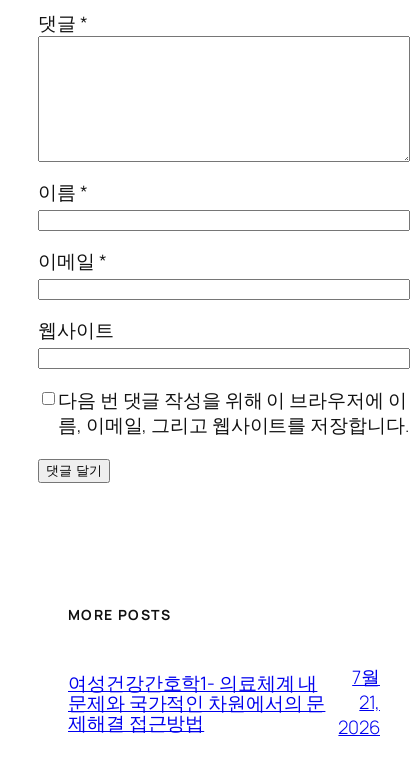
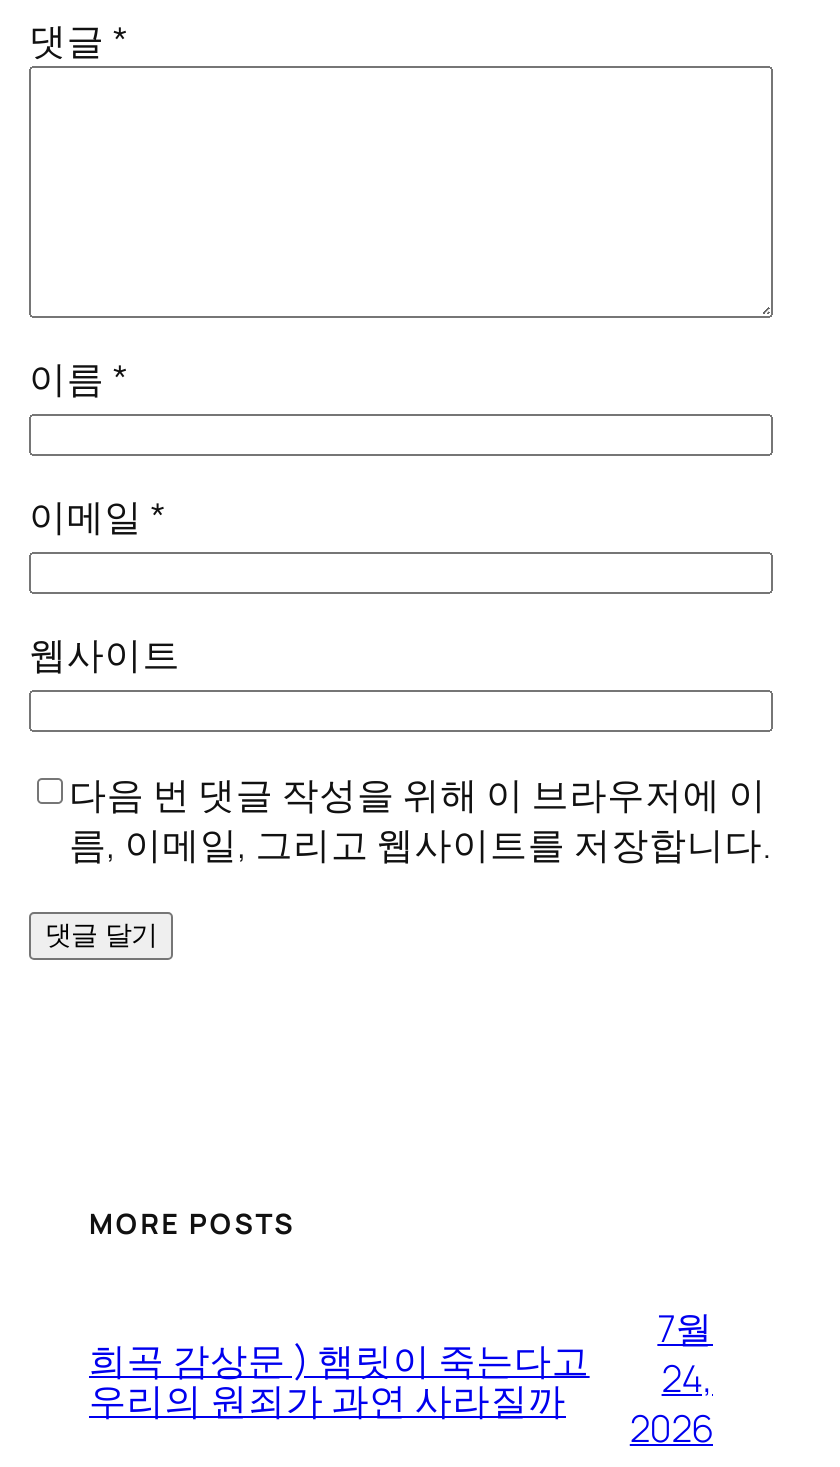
- 여성건강간호학1- 의료체계 내
- 문제와 국가적인 차원에서의 문
- 제해결 접근방법
+ 희곡 감상문 ) 햄릿이 죽는다고
+ 우리의 원죄가 과연 사라질까

- 21,
+ 24,
